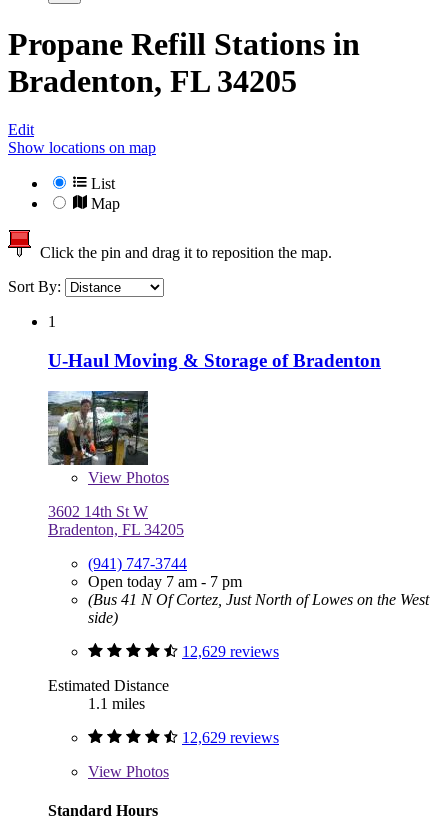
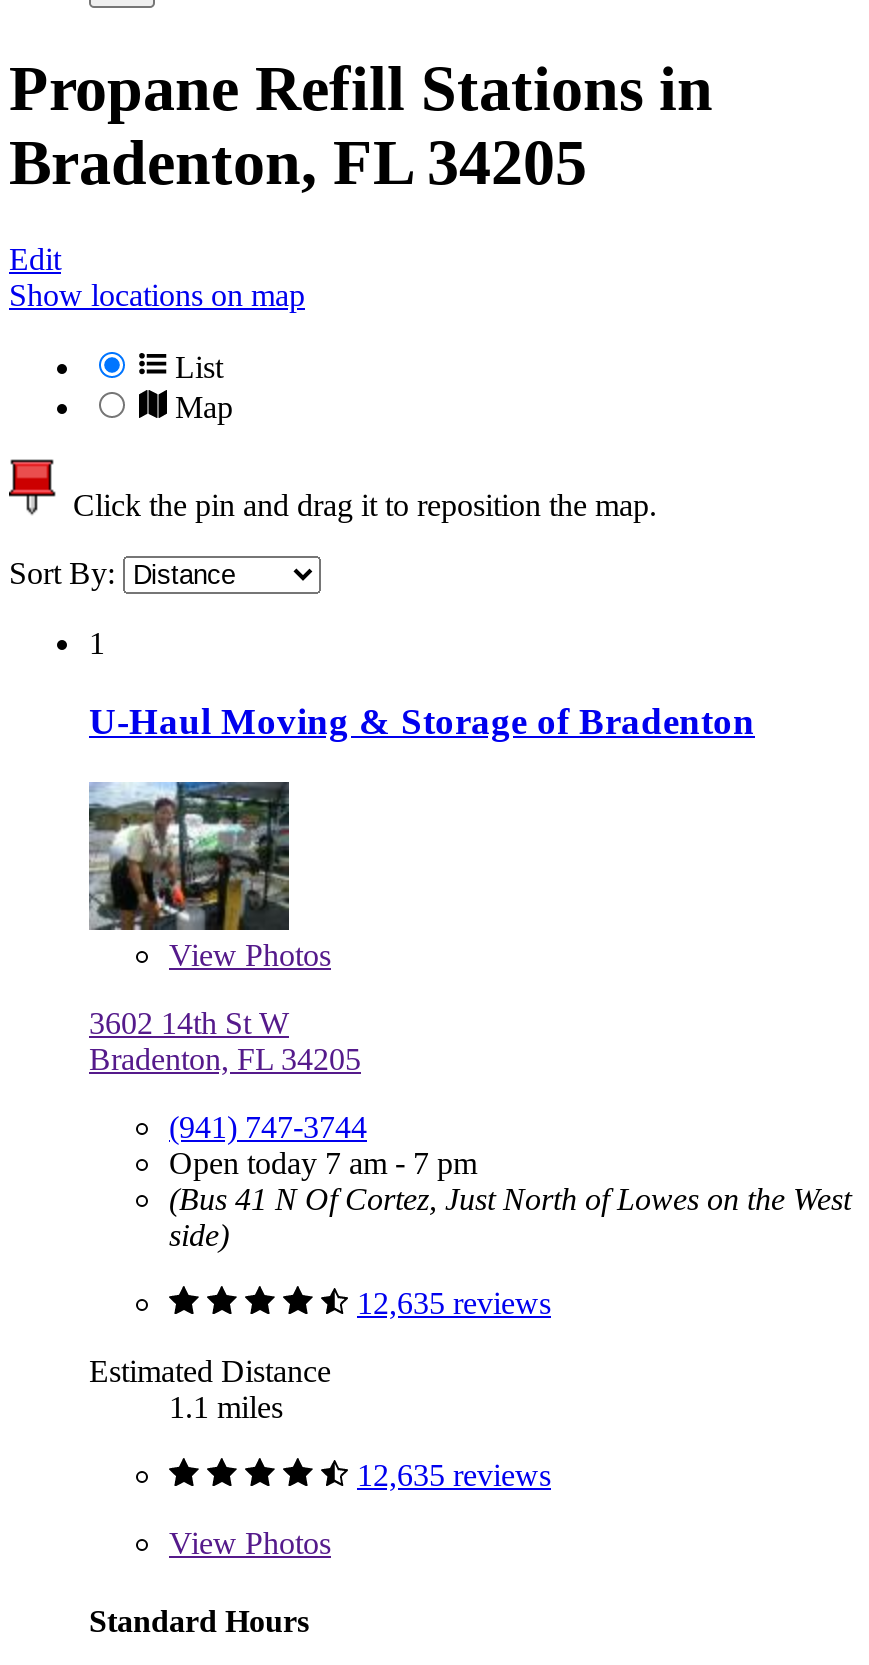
- 12,629 reviews
+ 12,635 reviews

- 12,629 reviews
+ 12,635 reviews
